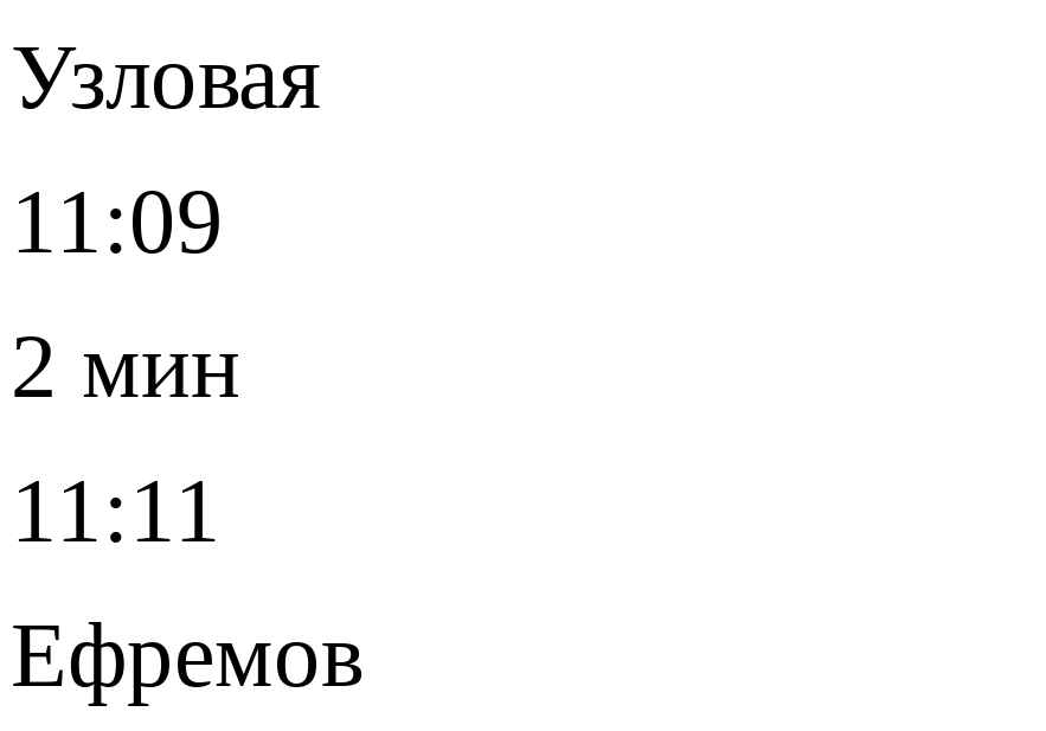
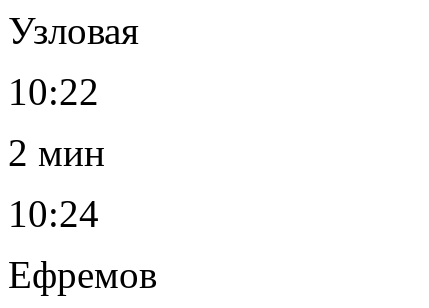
- 11:09
+ 10:22

- 11:11
+ 10:24
